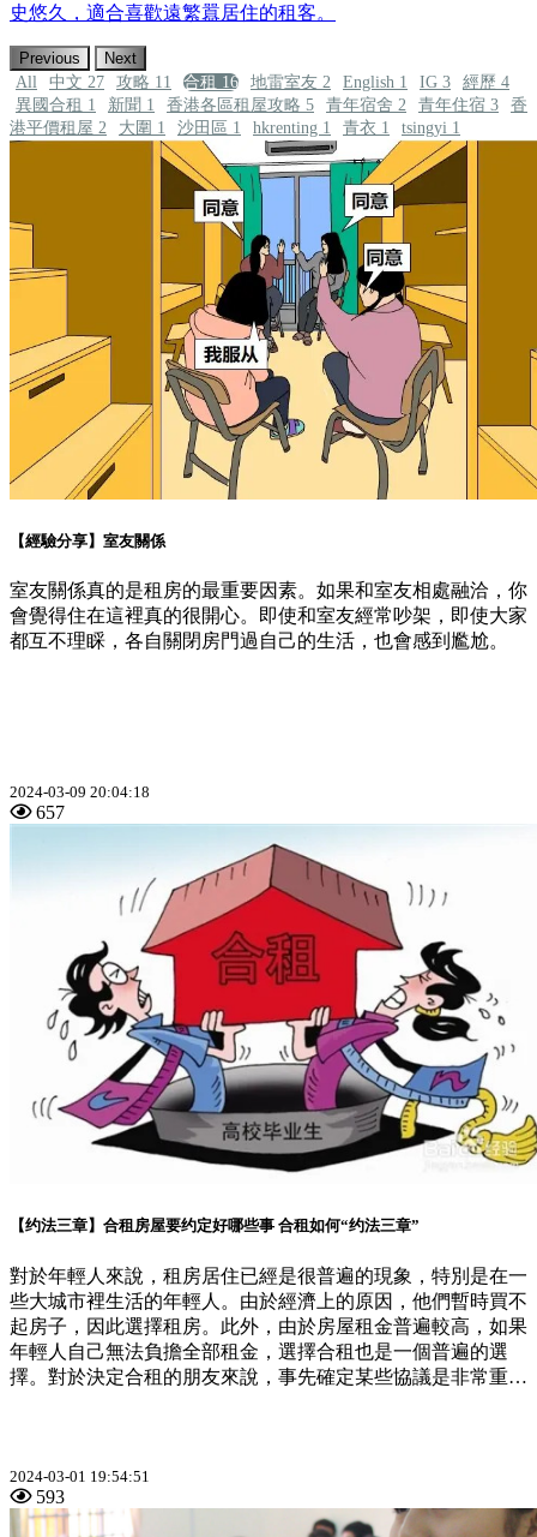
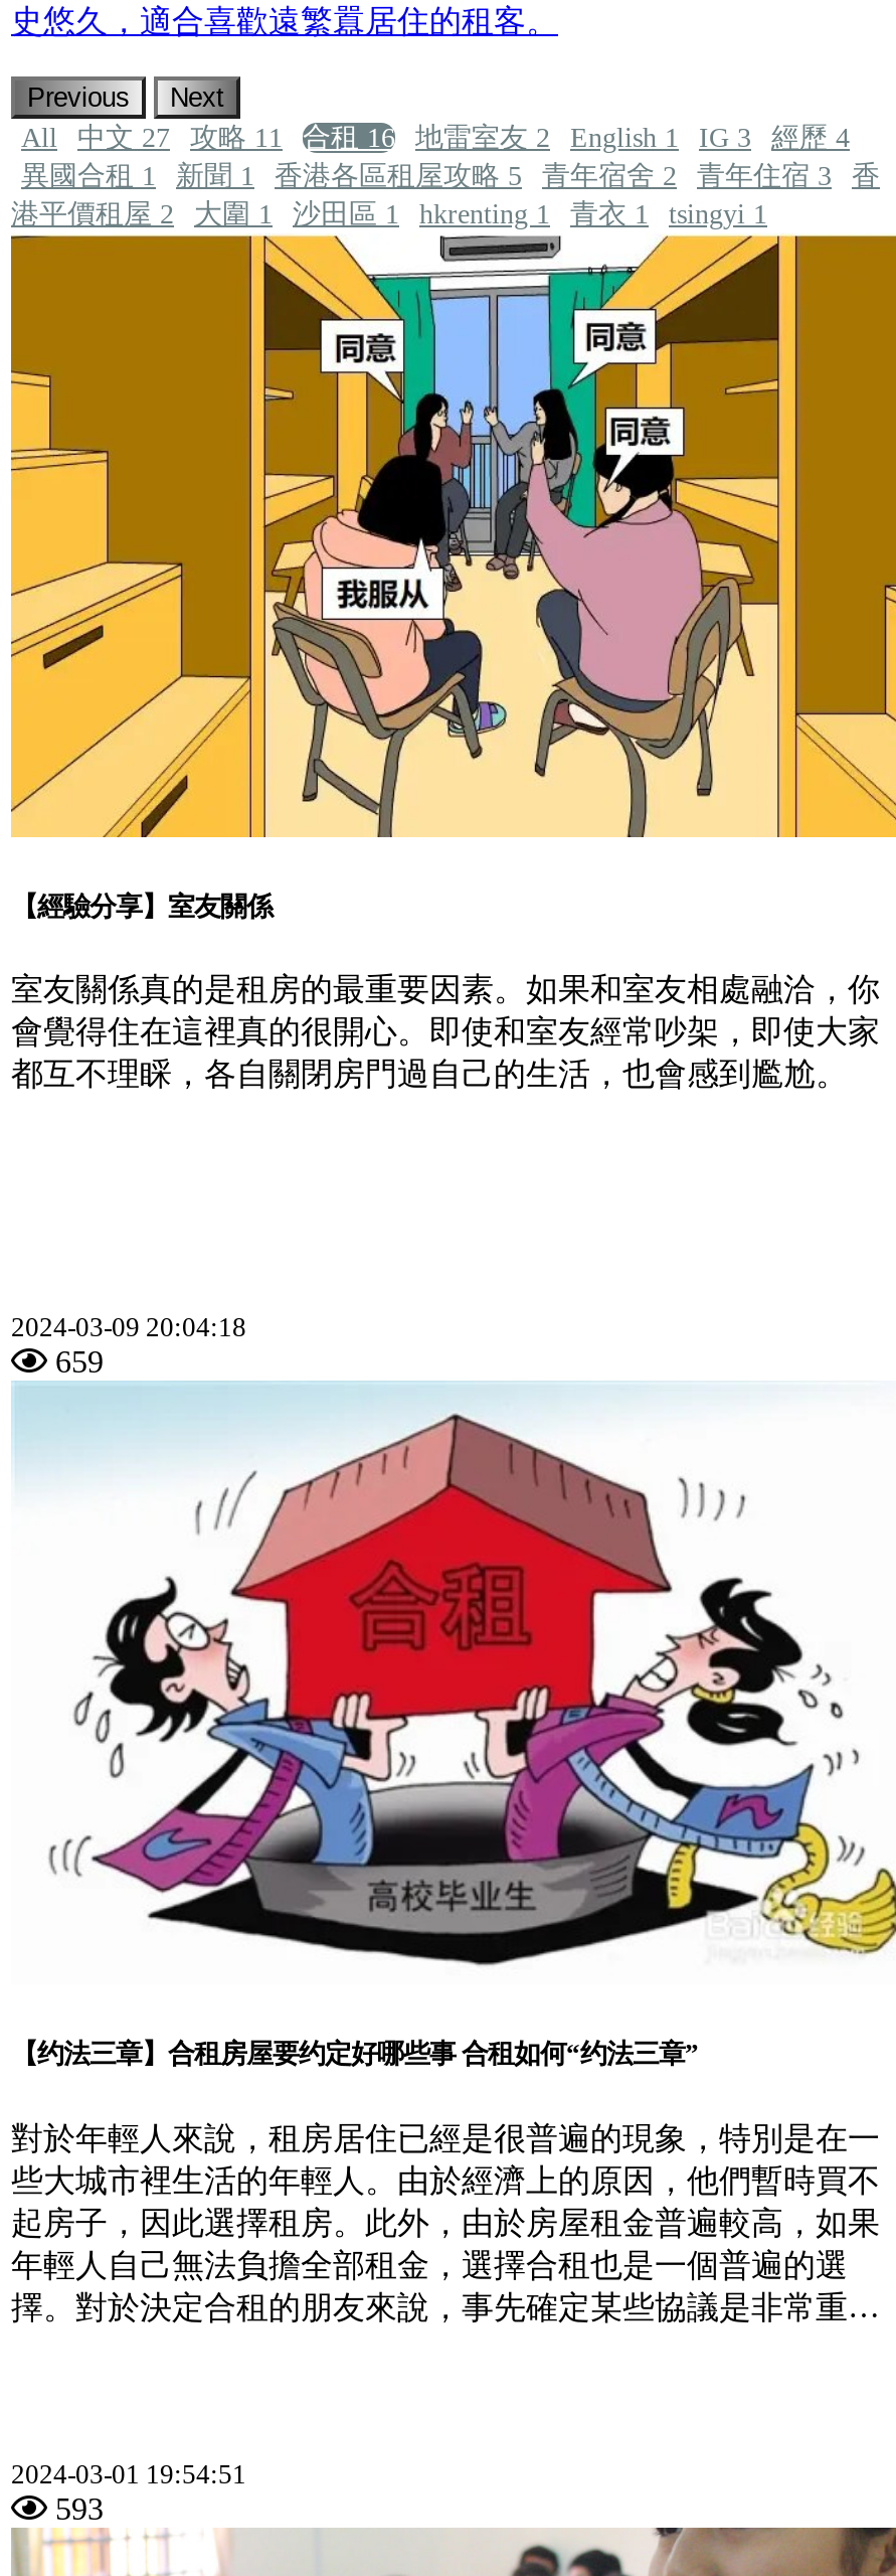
- 657
+ 659
